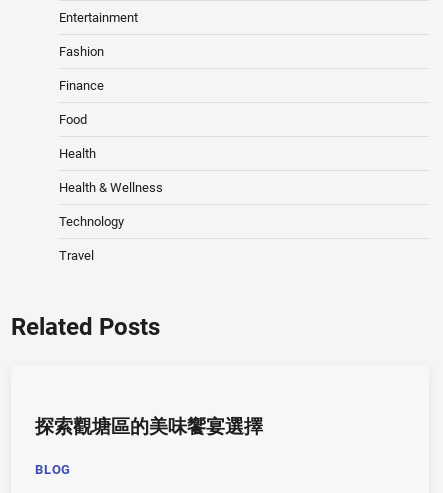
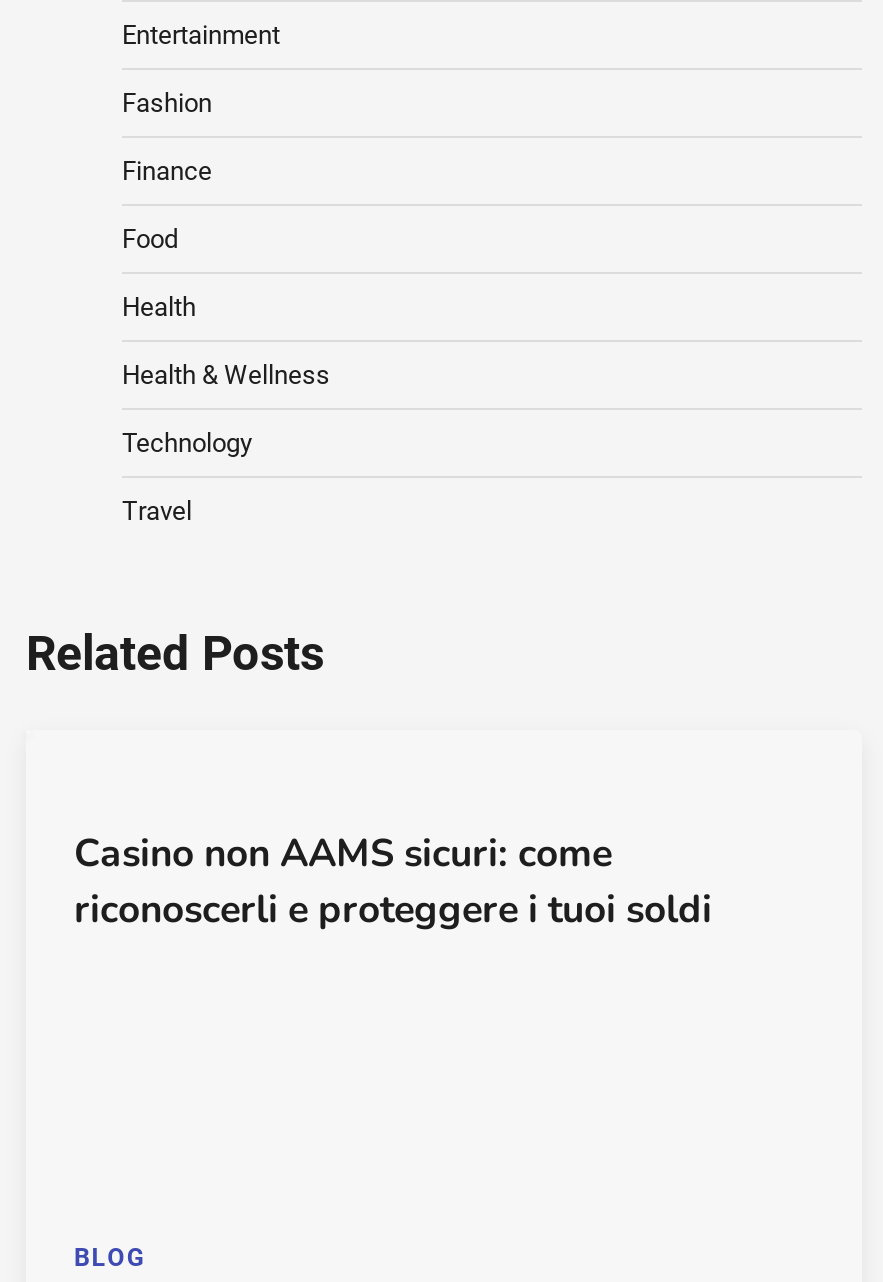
- 探索觀塘區的美味饗宴選擇
+ Casino non AAMS sicuri: come
+ riconoscerli e proteggere i tuoi soldi
